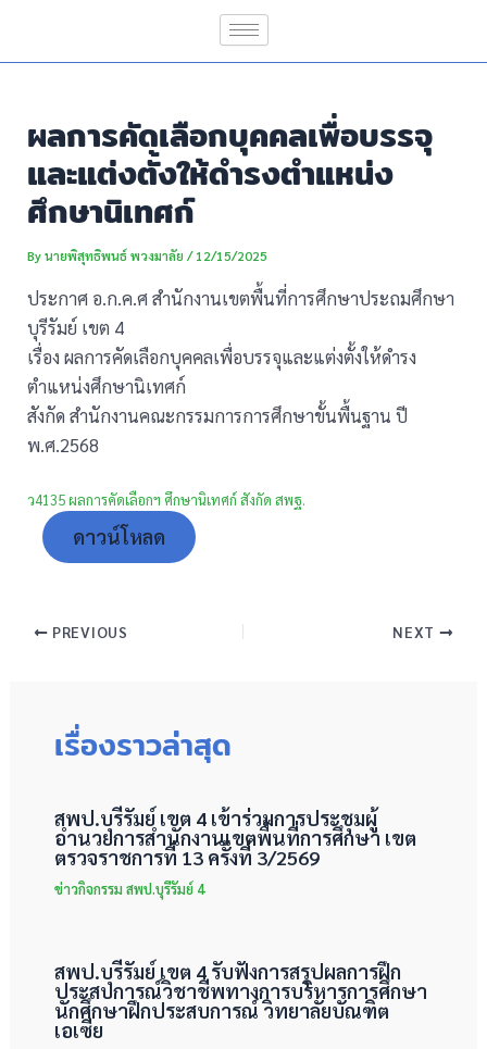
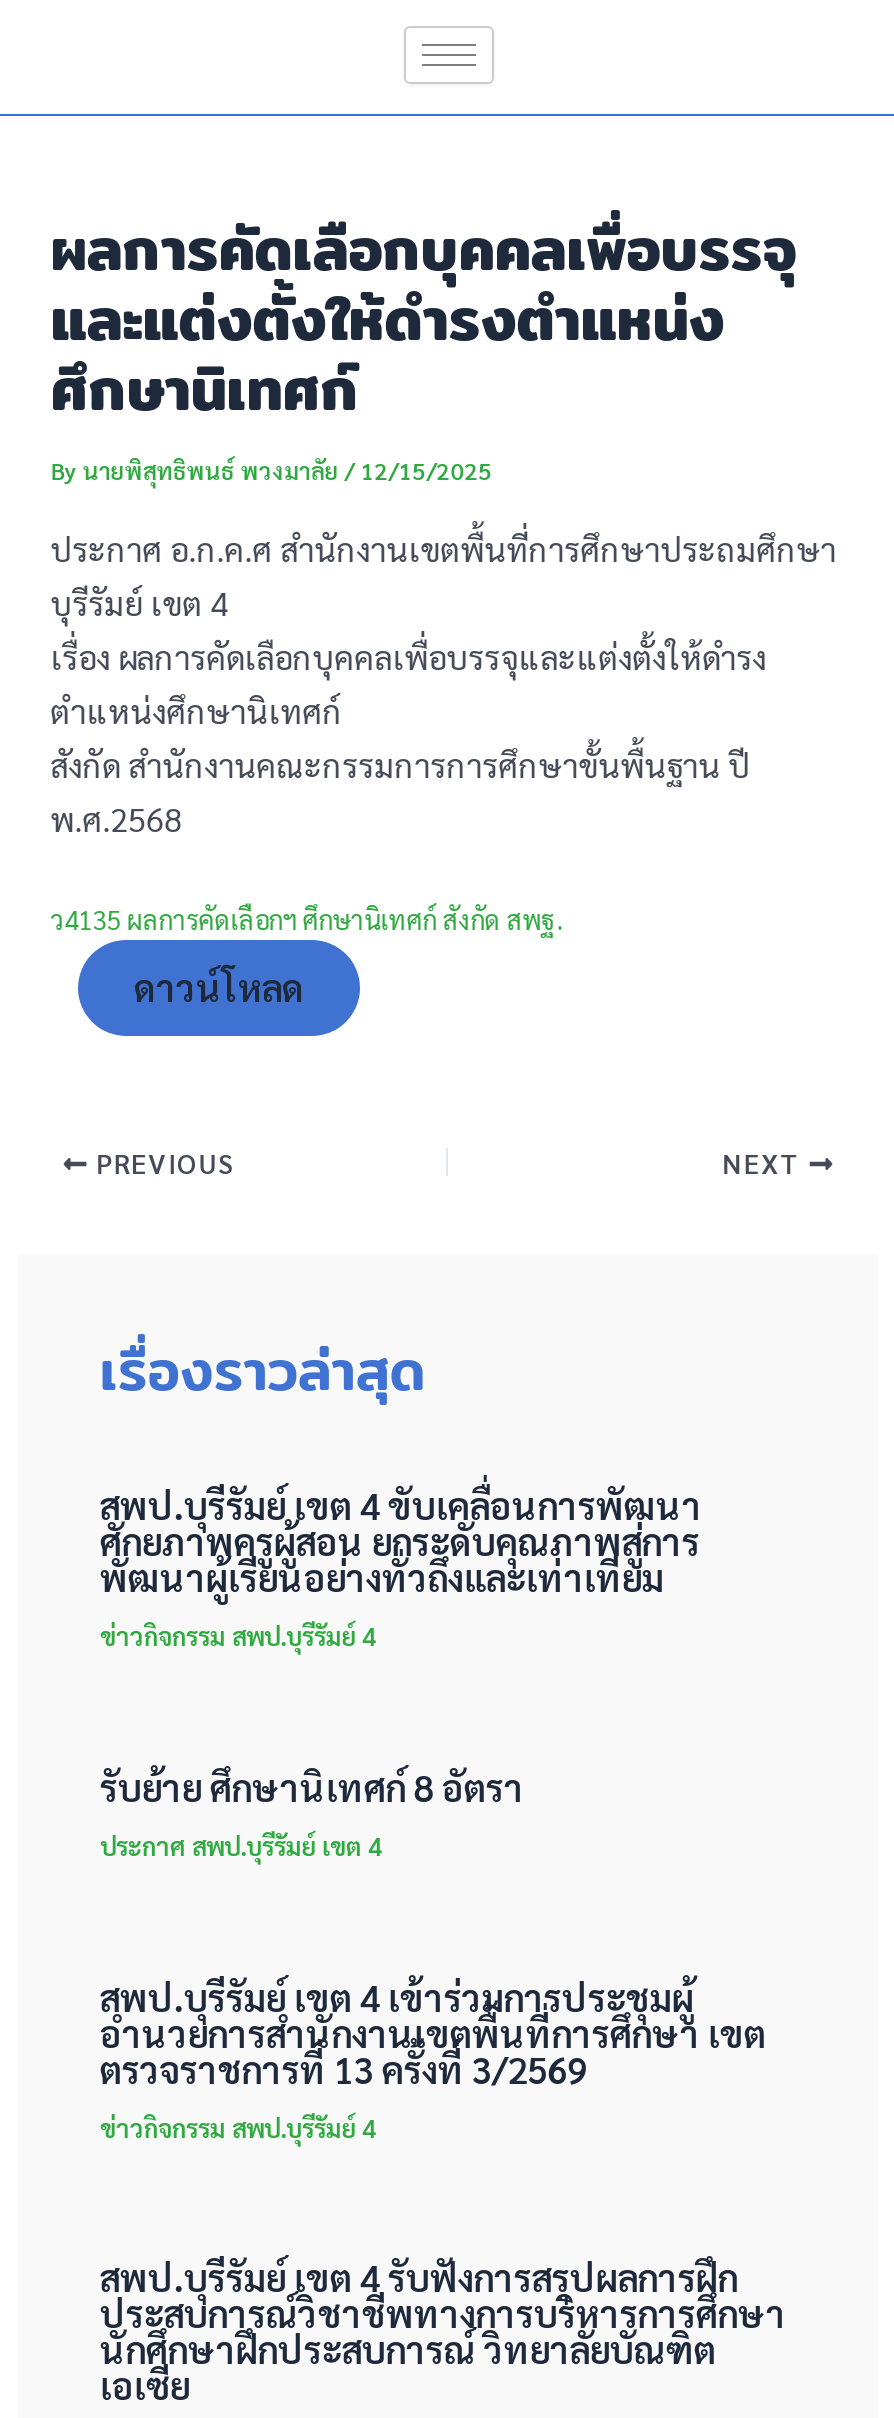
+ สพป.บุรีรัมย์ เขต 4 ขับเคลื่อนการพัฒนา
+ ศักยภาพครูผู้สอน ยกระดับคุณภาพสู่การ
+ พัฒนาผู้เรียนอย่างทั่วถึงและเท่าเทียม
+ ข่าวกิจกรรม สพป.บุรีรัมย์ 4
+ รับย้าย ศึกษานิเทศก์ 8 อัตรา
+ ประกาศ สพป.บุรีรัมย์ เขต 4
